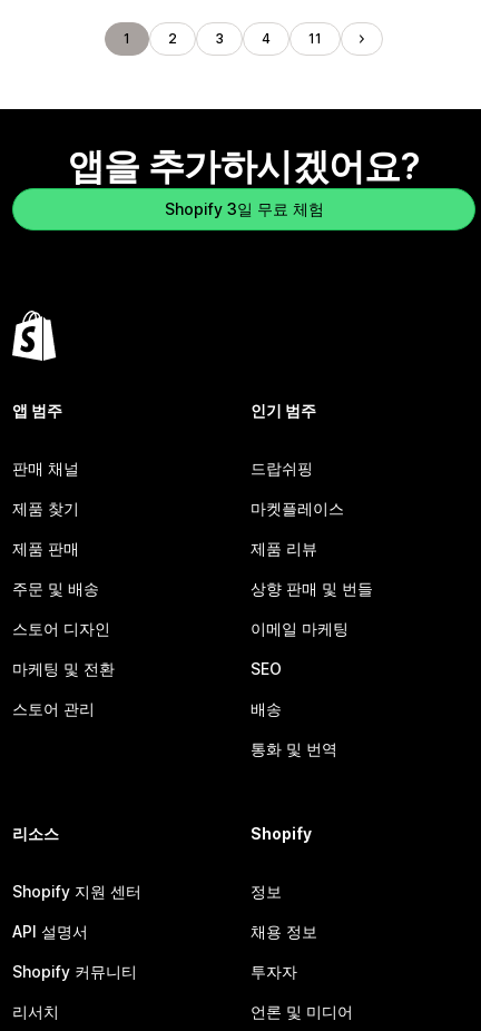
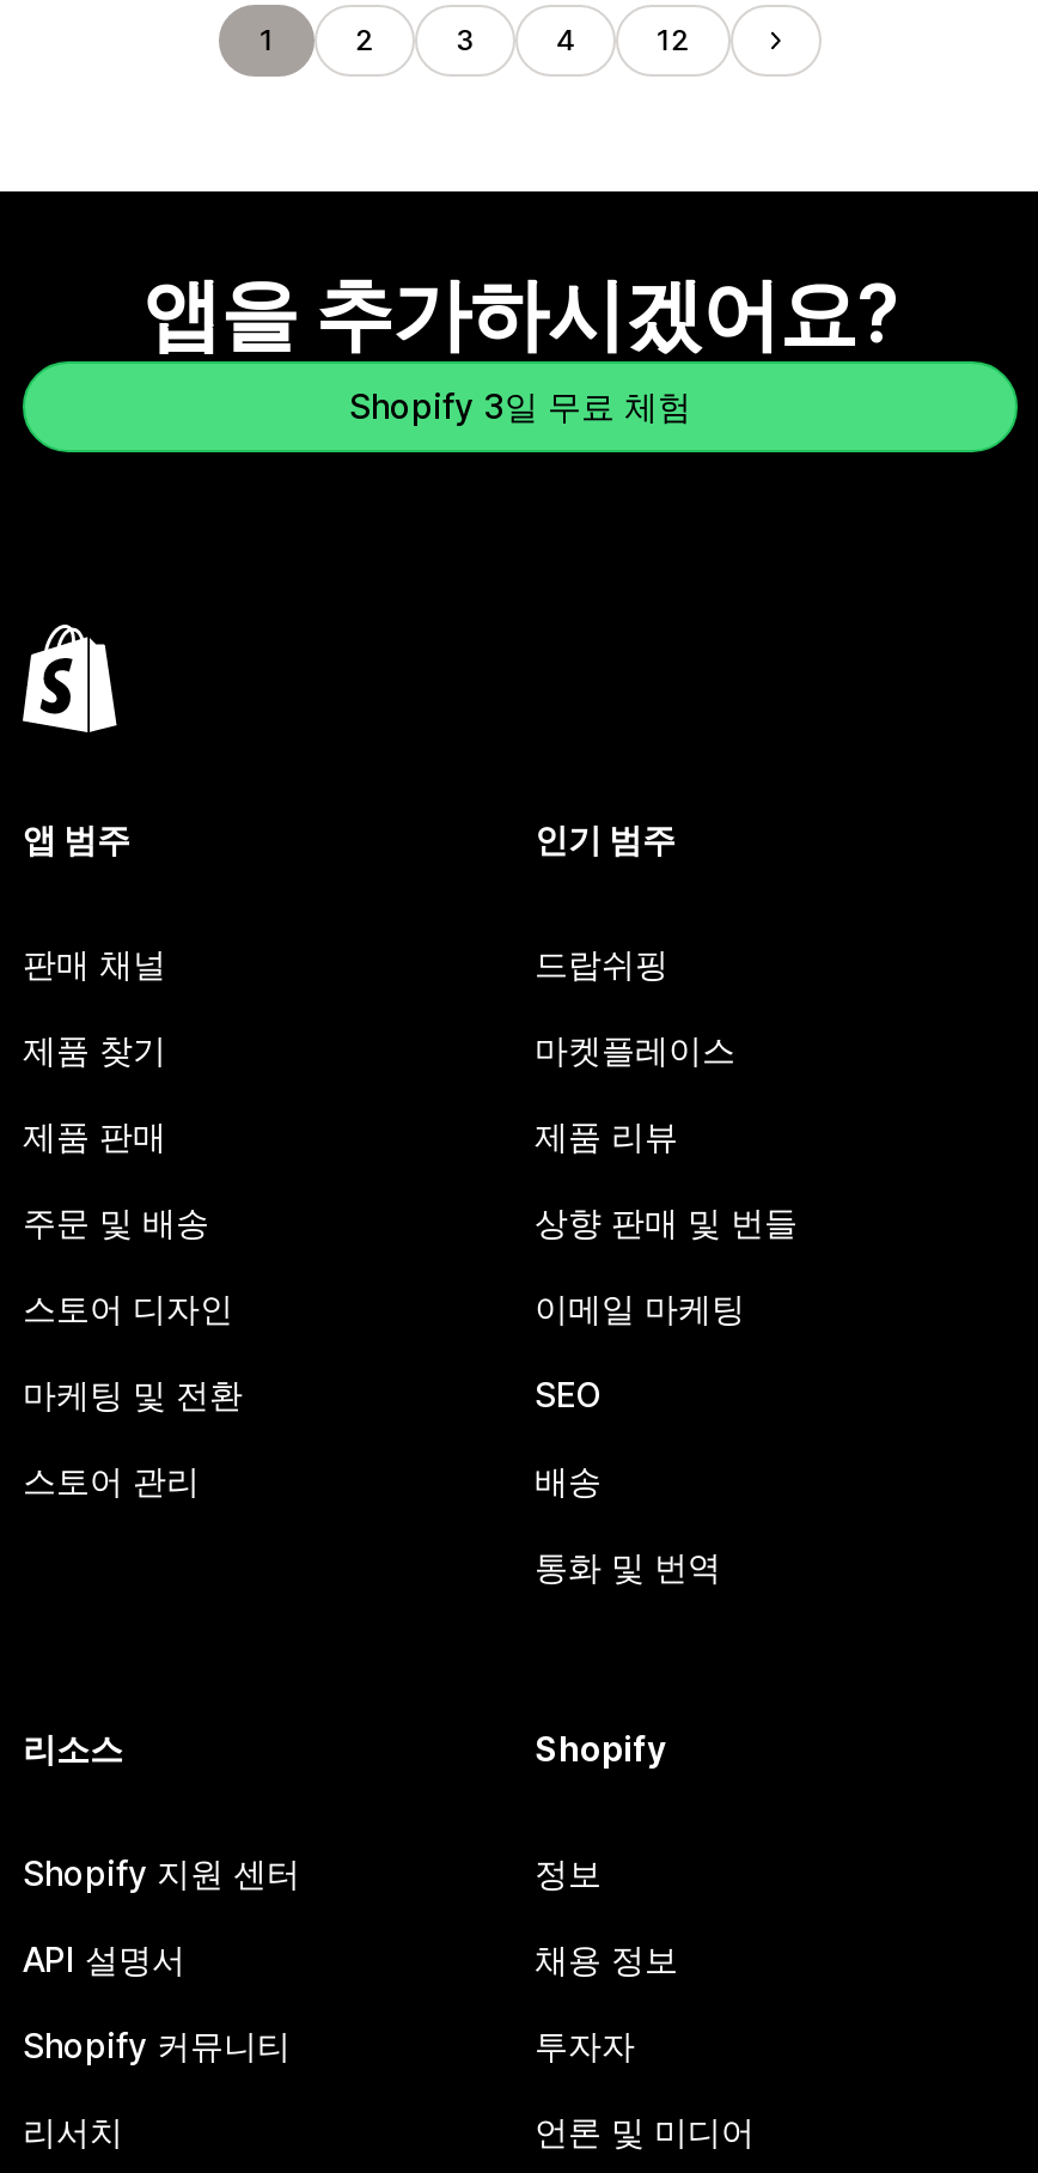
- 11
+ 12
